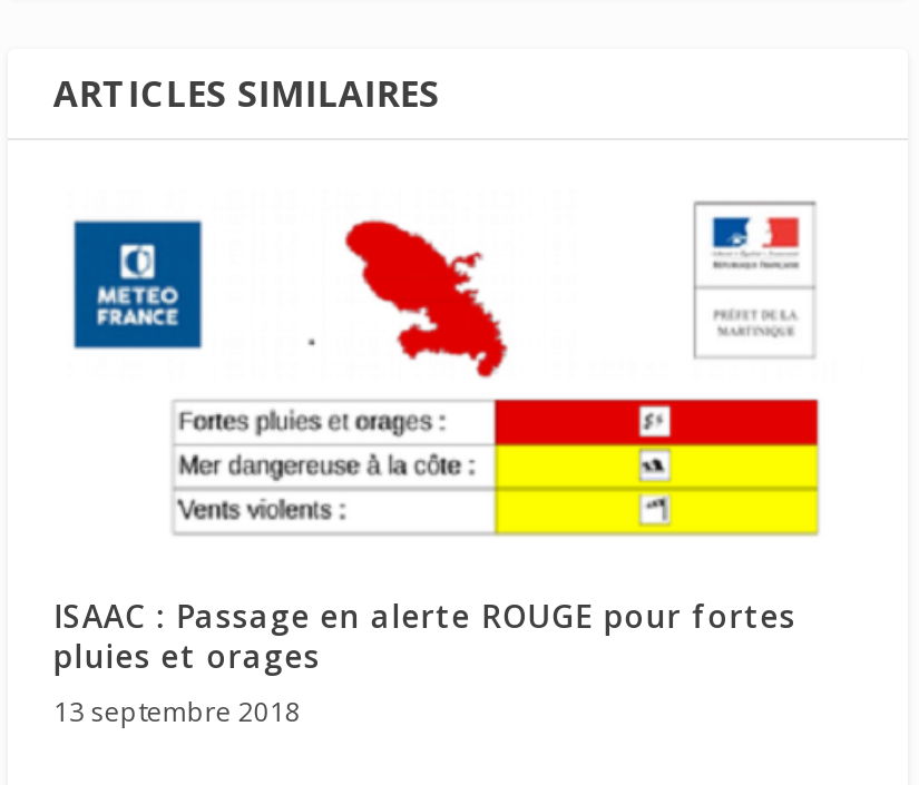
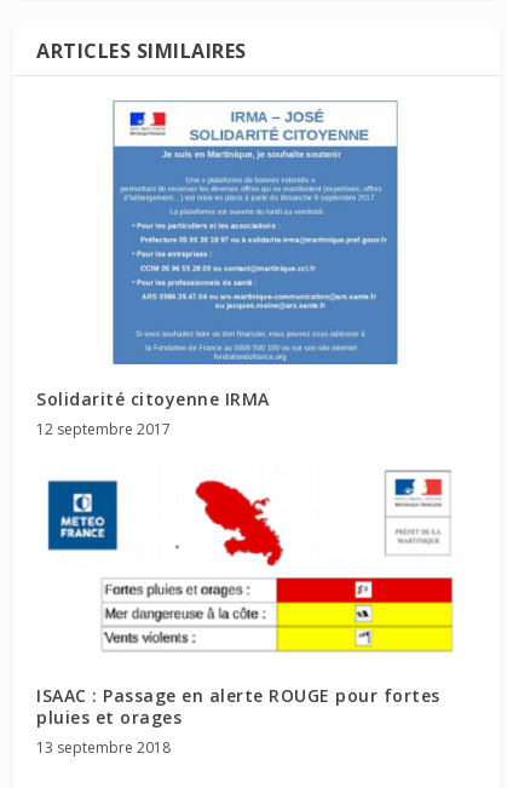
+ [image]
+ Solidarité citoyenne IRMA
+ 12 septembre 2017
